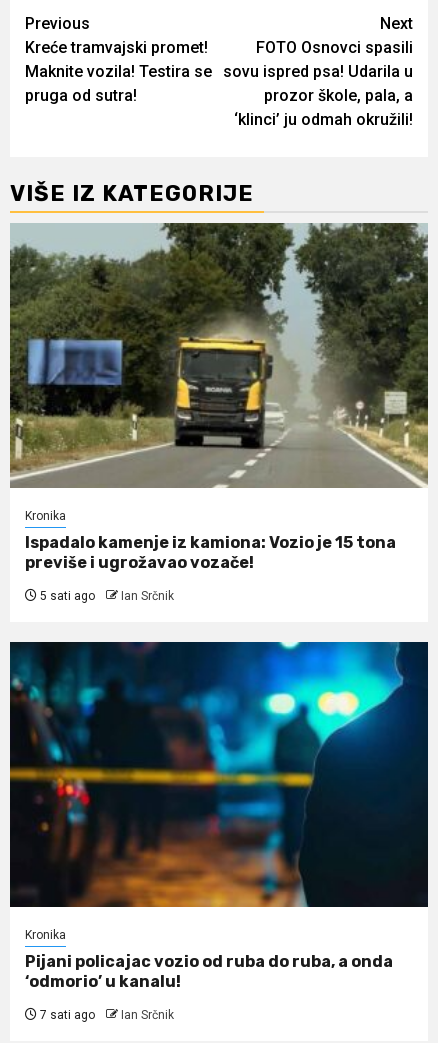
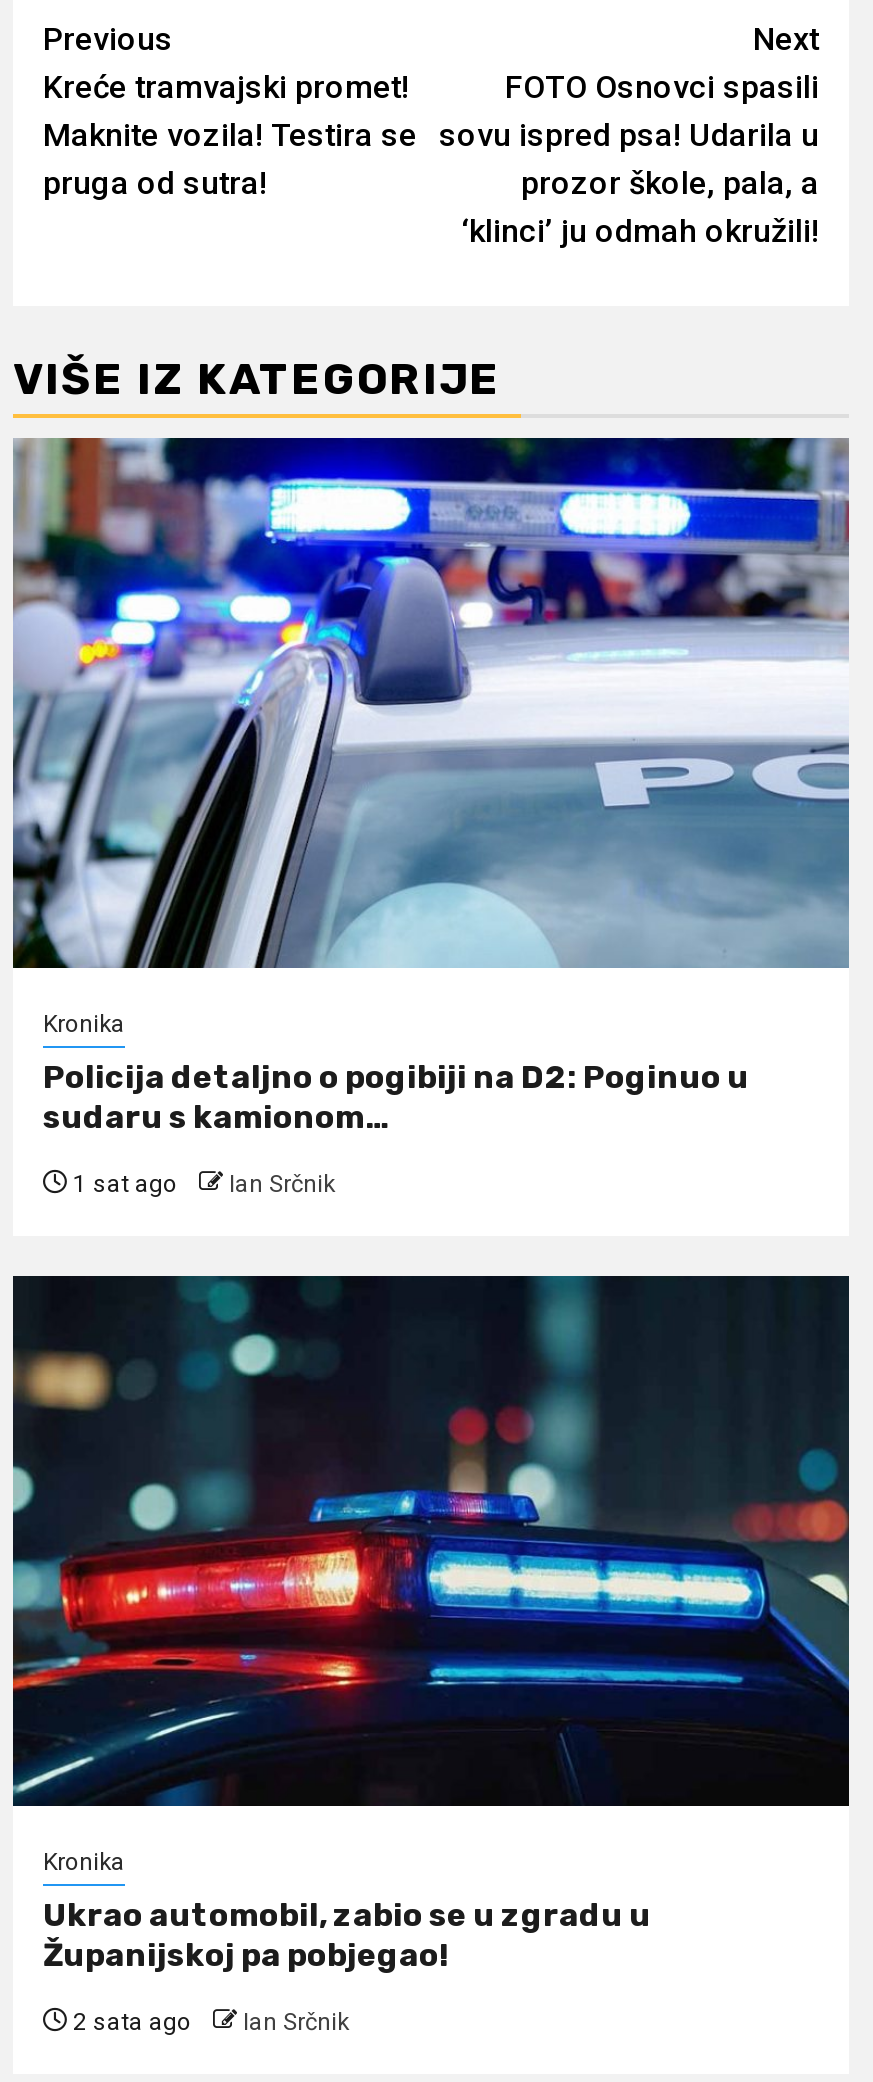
- [image]
+ [image]

- Ispadalo kamenje iz kamiona: Vozio je 15 tona
- previše i ugrožavao vozače!
+ Policija detaljno o pogibiji na D2: Poginuo u
+ sudaru s kamionom…

- 5 sati ago Ian Srčnik
+ 1 sat ago Ian Srčnik

- [image]
+ [image]

- Pijani policajac vozio od ruba do ruba, a onda
- ‘odmorio’ u kanalu!
+ Ukrao automobil, zabio se u zgradu u
+ Županijskoj pa pobjegao!

- 7 sati ago Ian Srčnik
+ 2 sata ago Ian Srčnik
